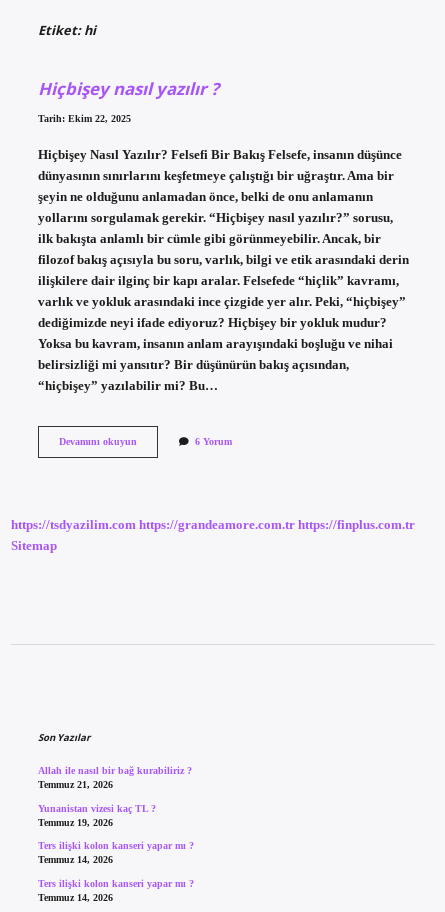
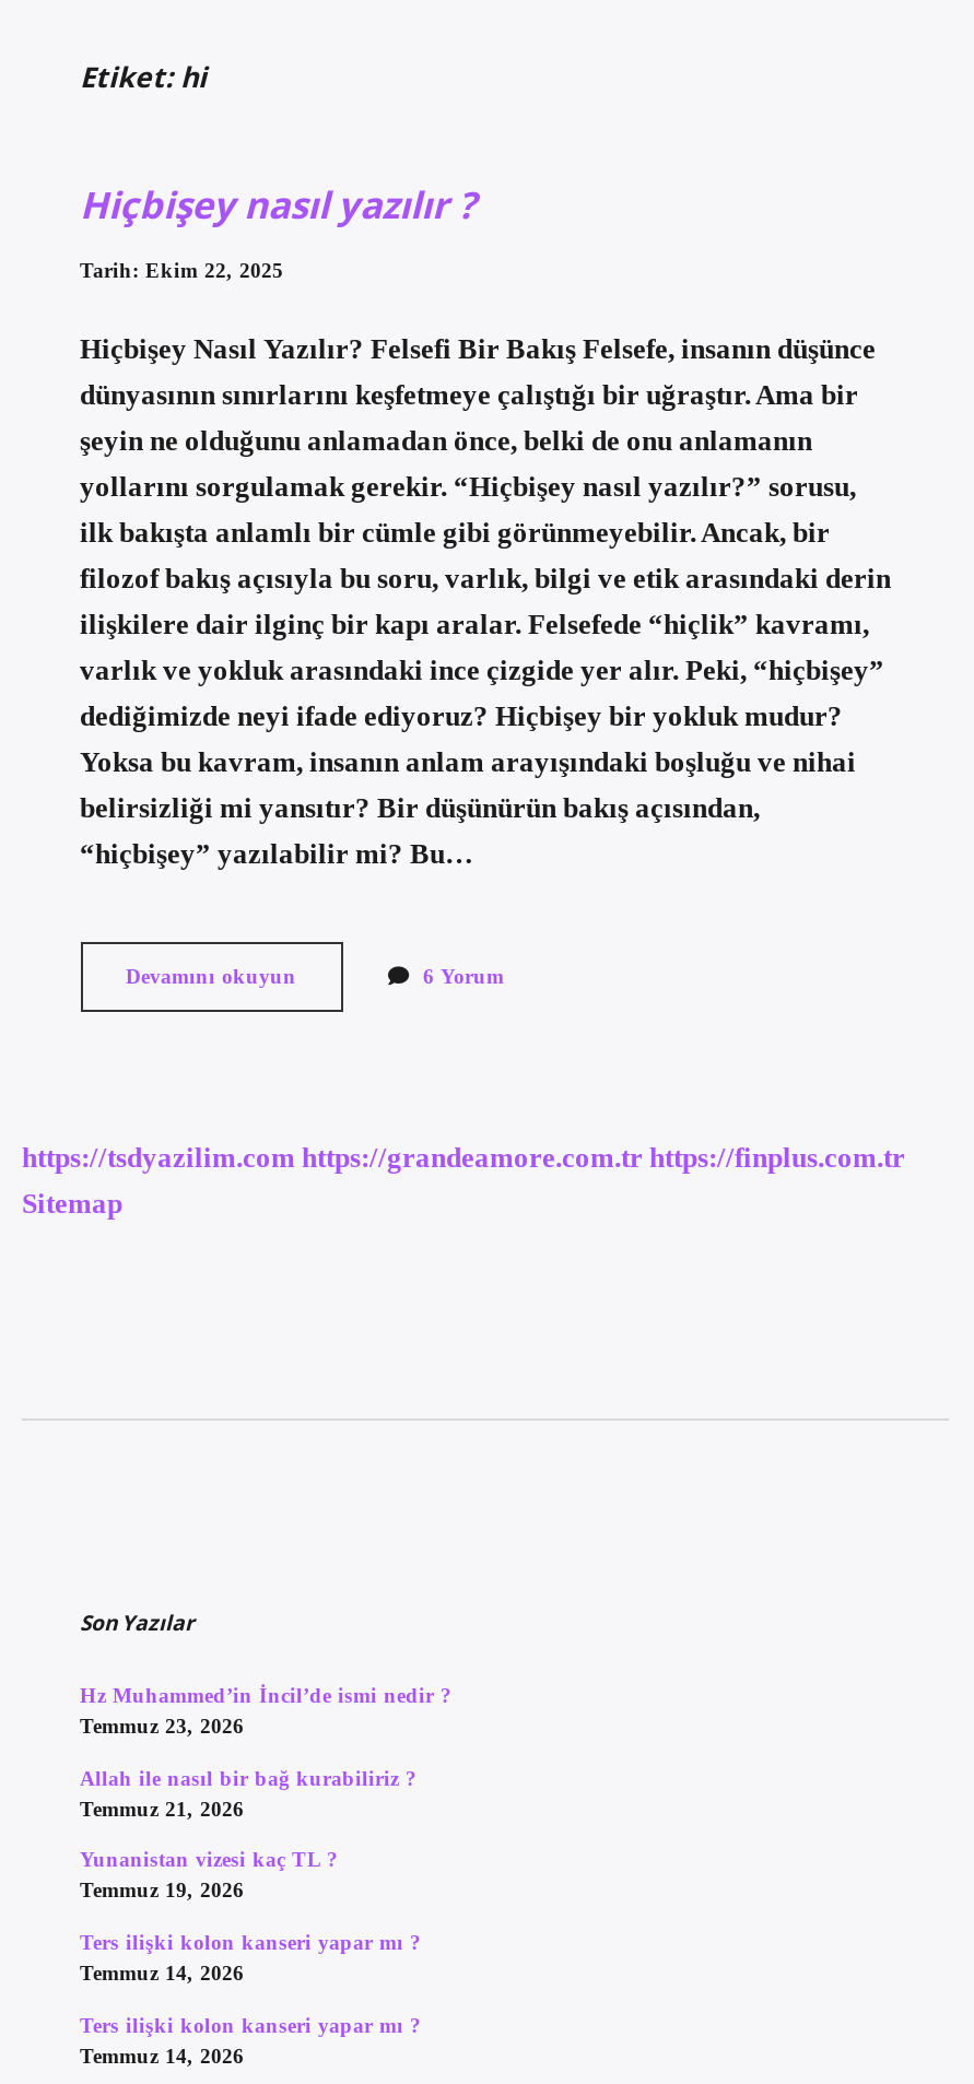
+ Hz Muhammed’in İncil’de ismi nedir ?
+ Temmuz 23, 2026
